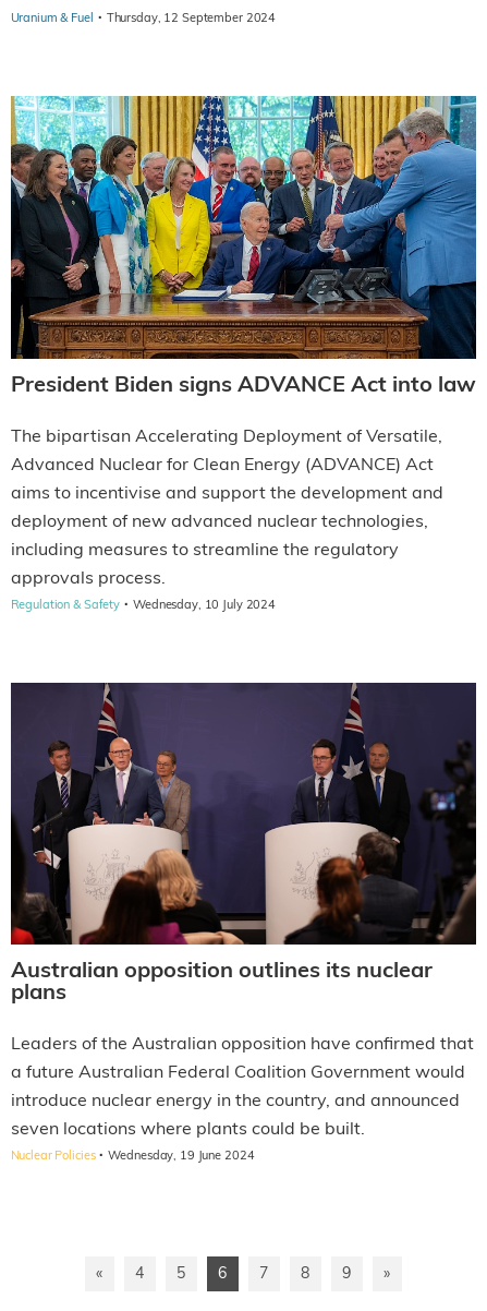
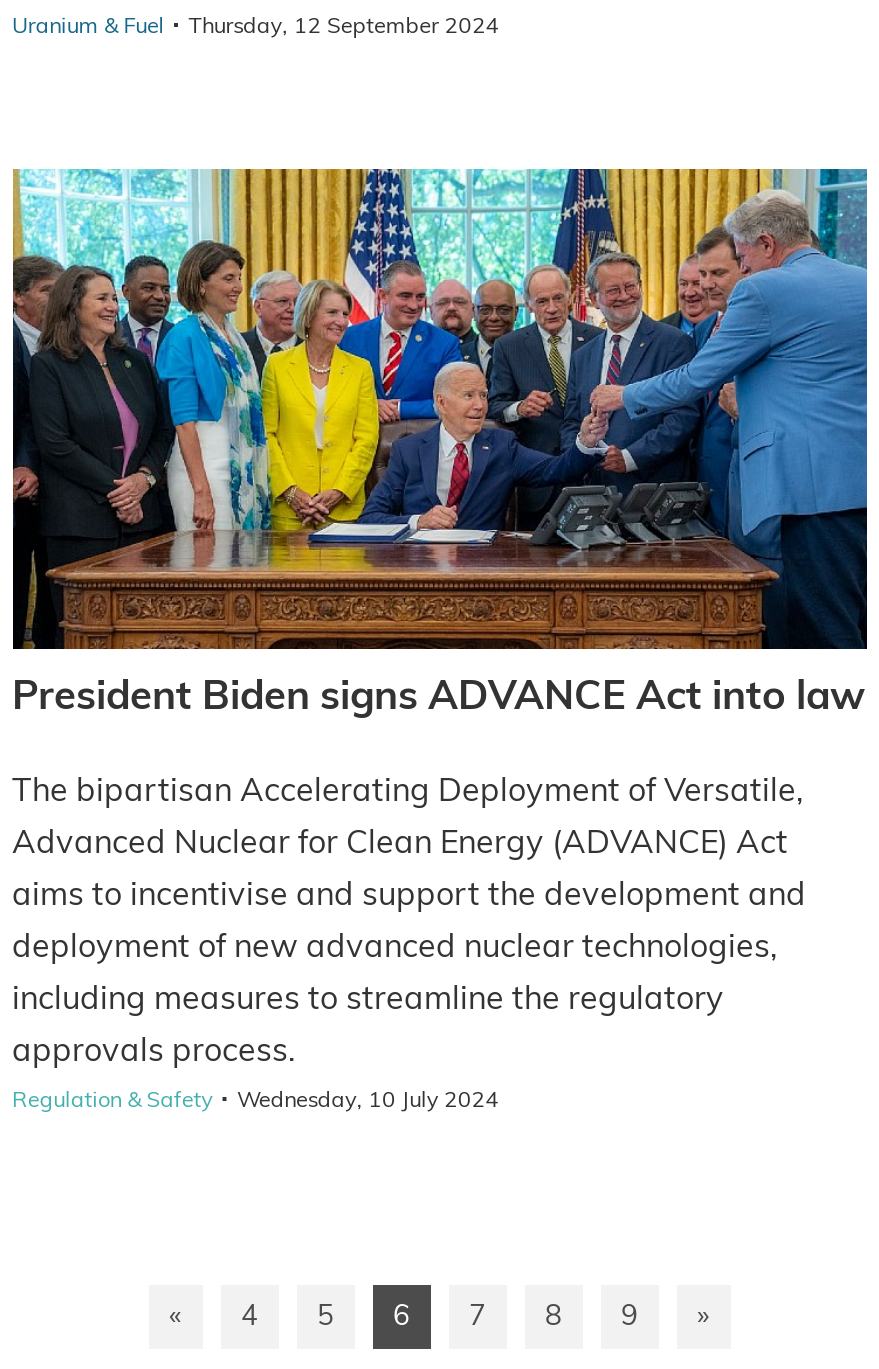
- [image]
- Australian opposition outlines its nuclear
- plans
- Leaders of the Australian opposition have confirmed that
- a future Australian Federal Coalition Government would
- introduce nuclear energy in the country, and announced
- seven locations where plants could be built.
- Nuclear Policies · Wednesday, 19 June 2024
